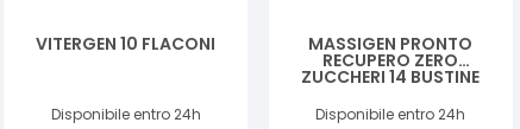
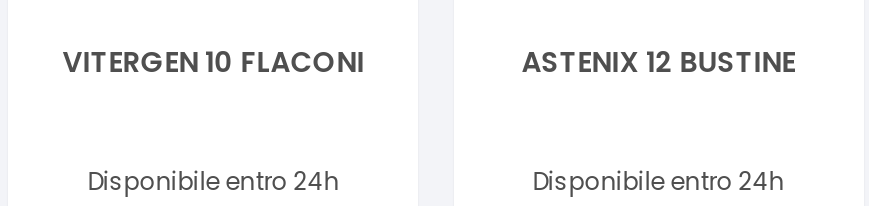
- MASSIGEN PRONTO
- RECUPERO ZERO
- ZUCCHERI 14 BUSTINE
+ ASTENIX 12 BUSTINE
